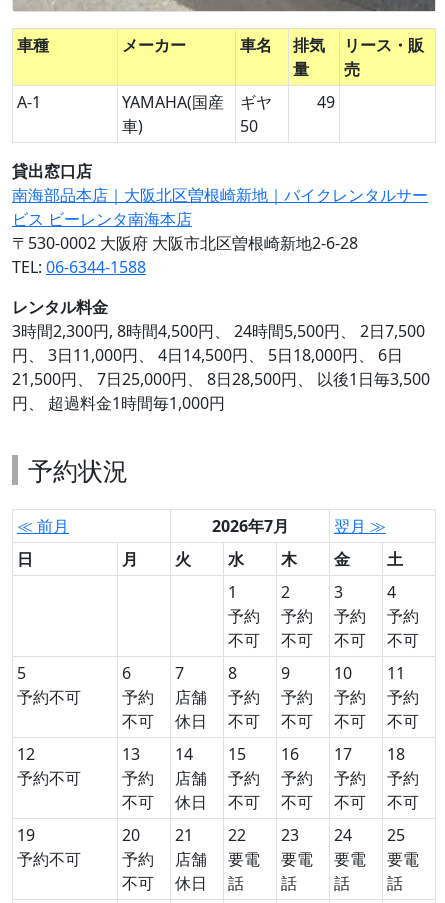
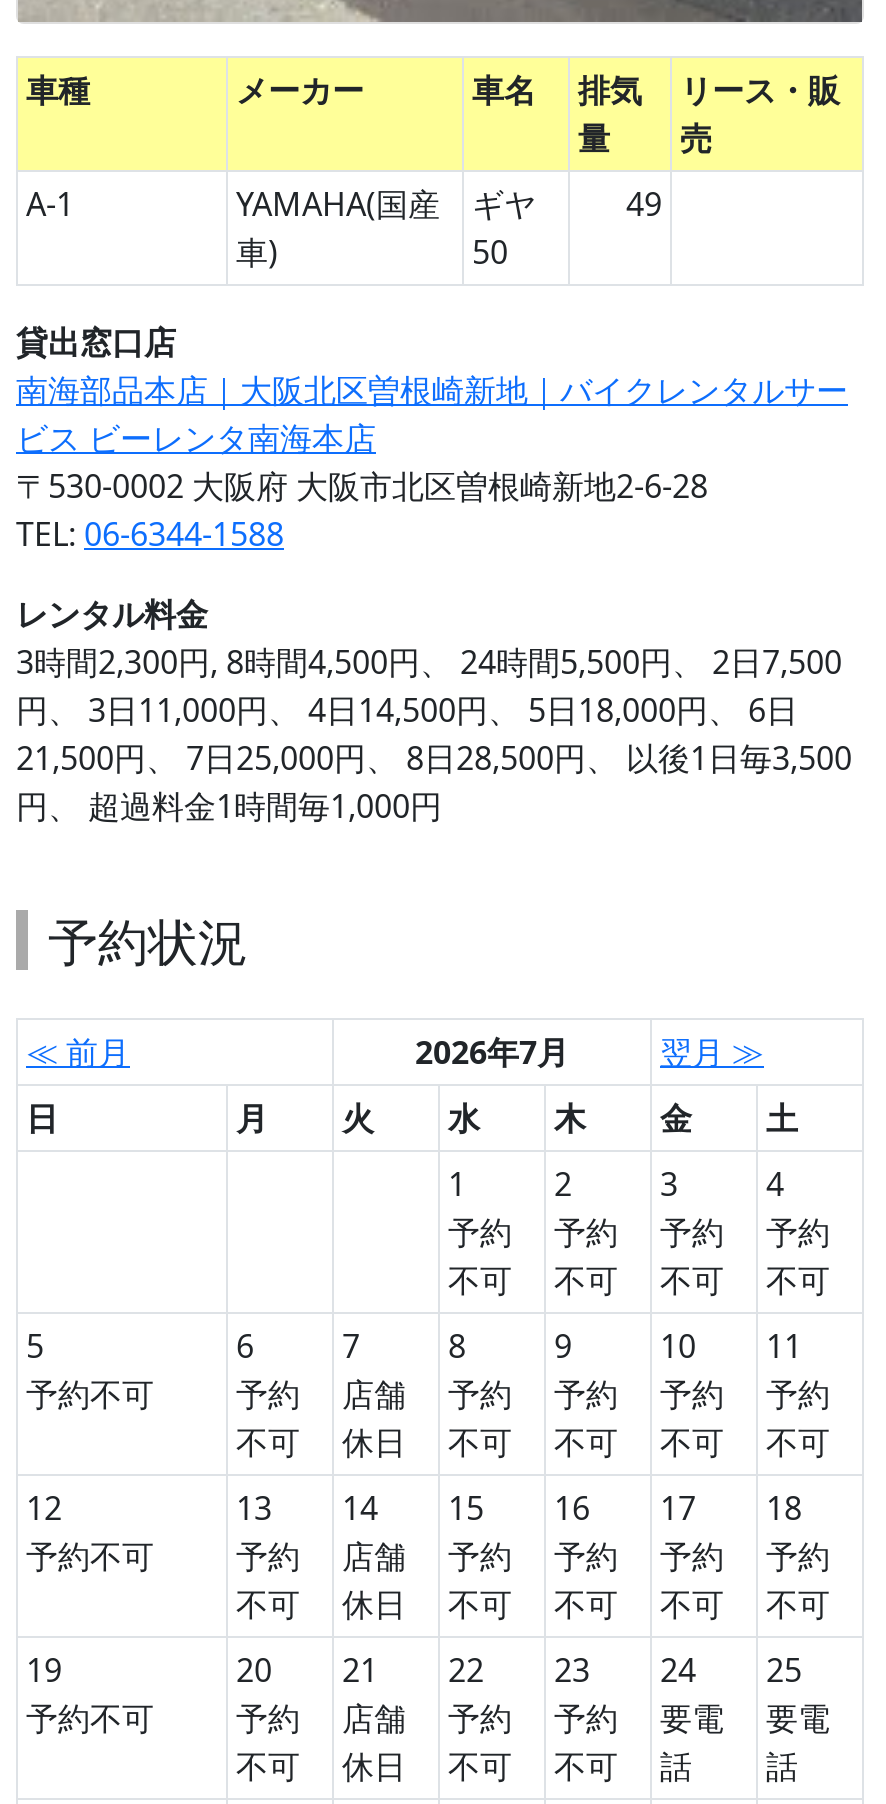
- 要電
- 話
+ 予約
+ 不可

- 要電
- 話
+ 予約
+ 不可
